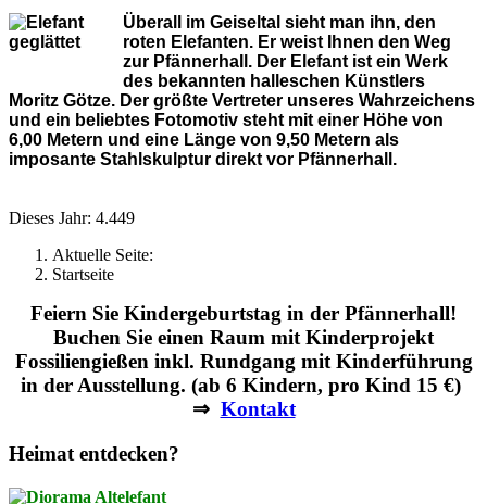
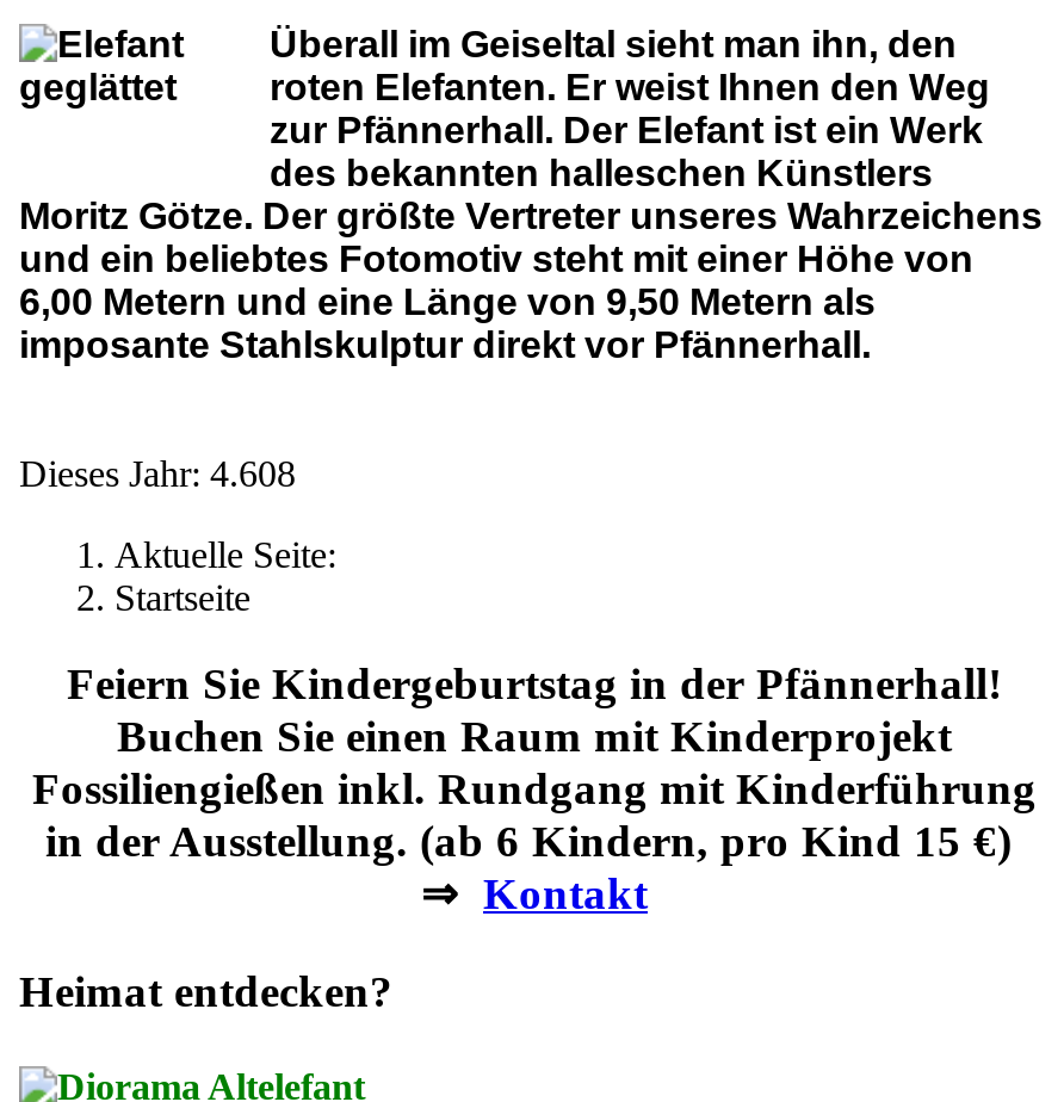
- Dieses Jahr: 4.449
+ Dieses Jahr: 4.608
